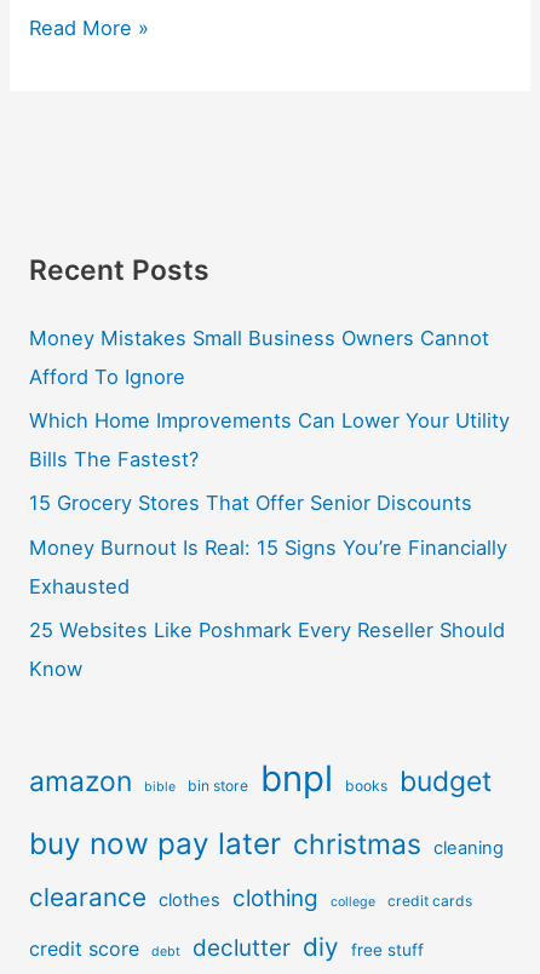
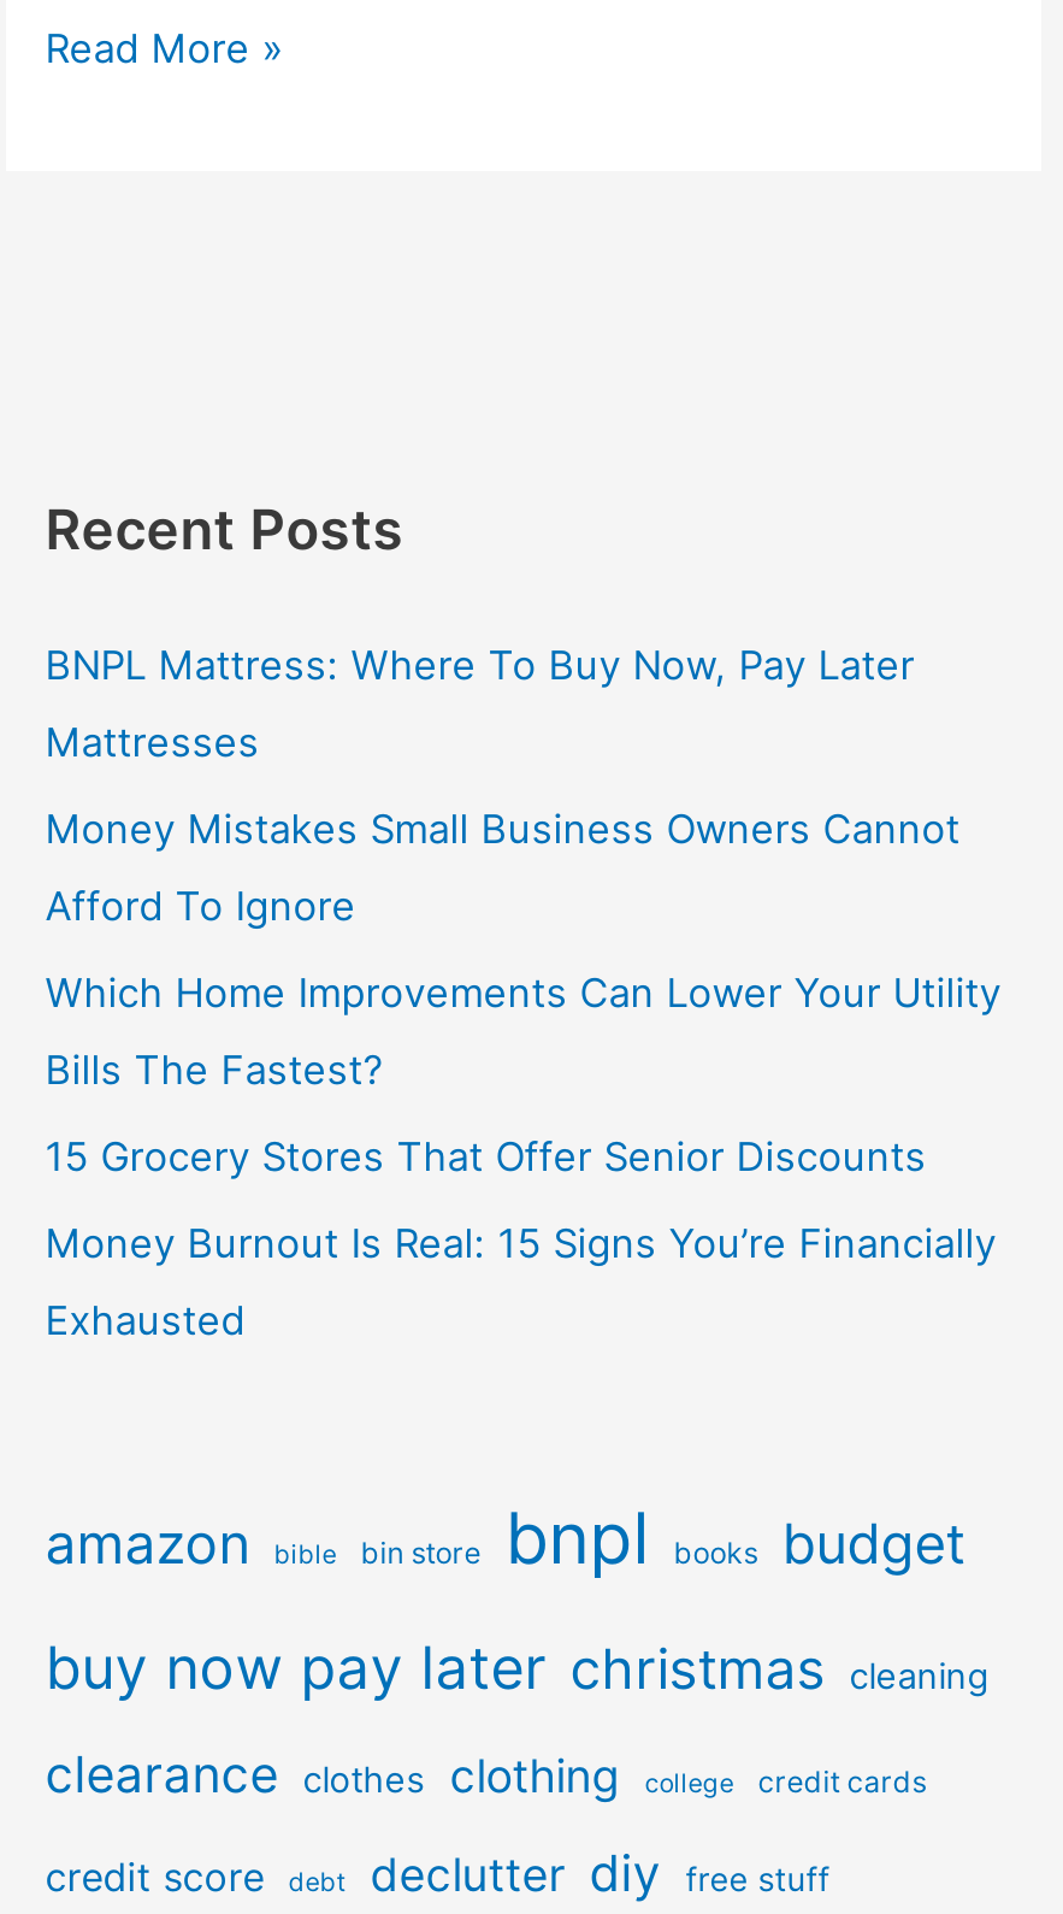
+ BNPL Mattress: Where To Buy Now, Pay Later
+ Mattresses

moved down: Money Mistakes Small Business Owners Cannot | Afford To Ignore | Which Home Improvements Can Lower Your Utility | Bills The Fastest? | 15 Grocery Stores That Offer Senior Discounts | Money Burnout Is Real: 15 Signs You’re Financially | Exhausted

- 25 Websites Like Poshmark Every Reseller Should
- Know
